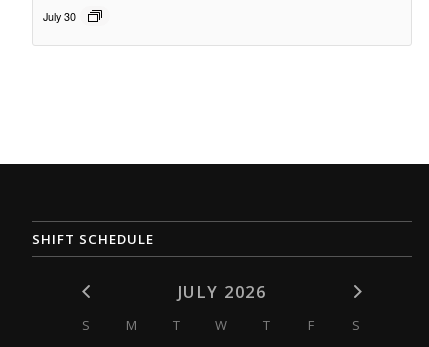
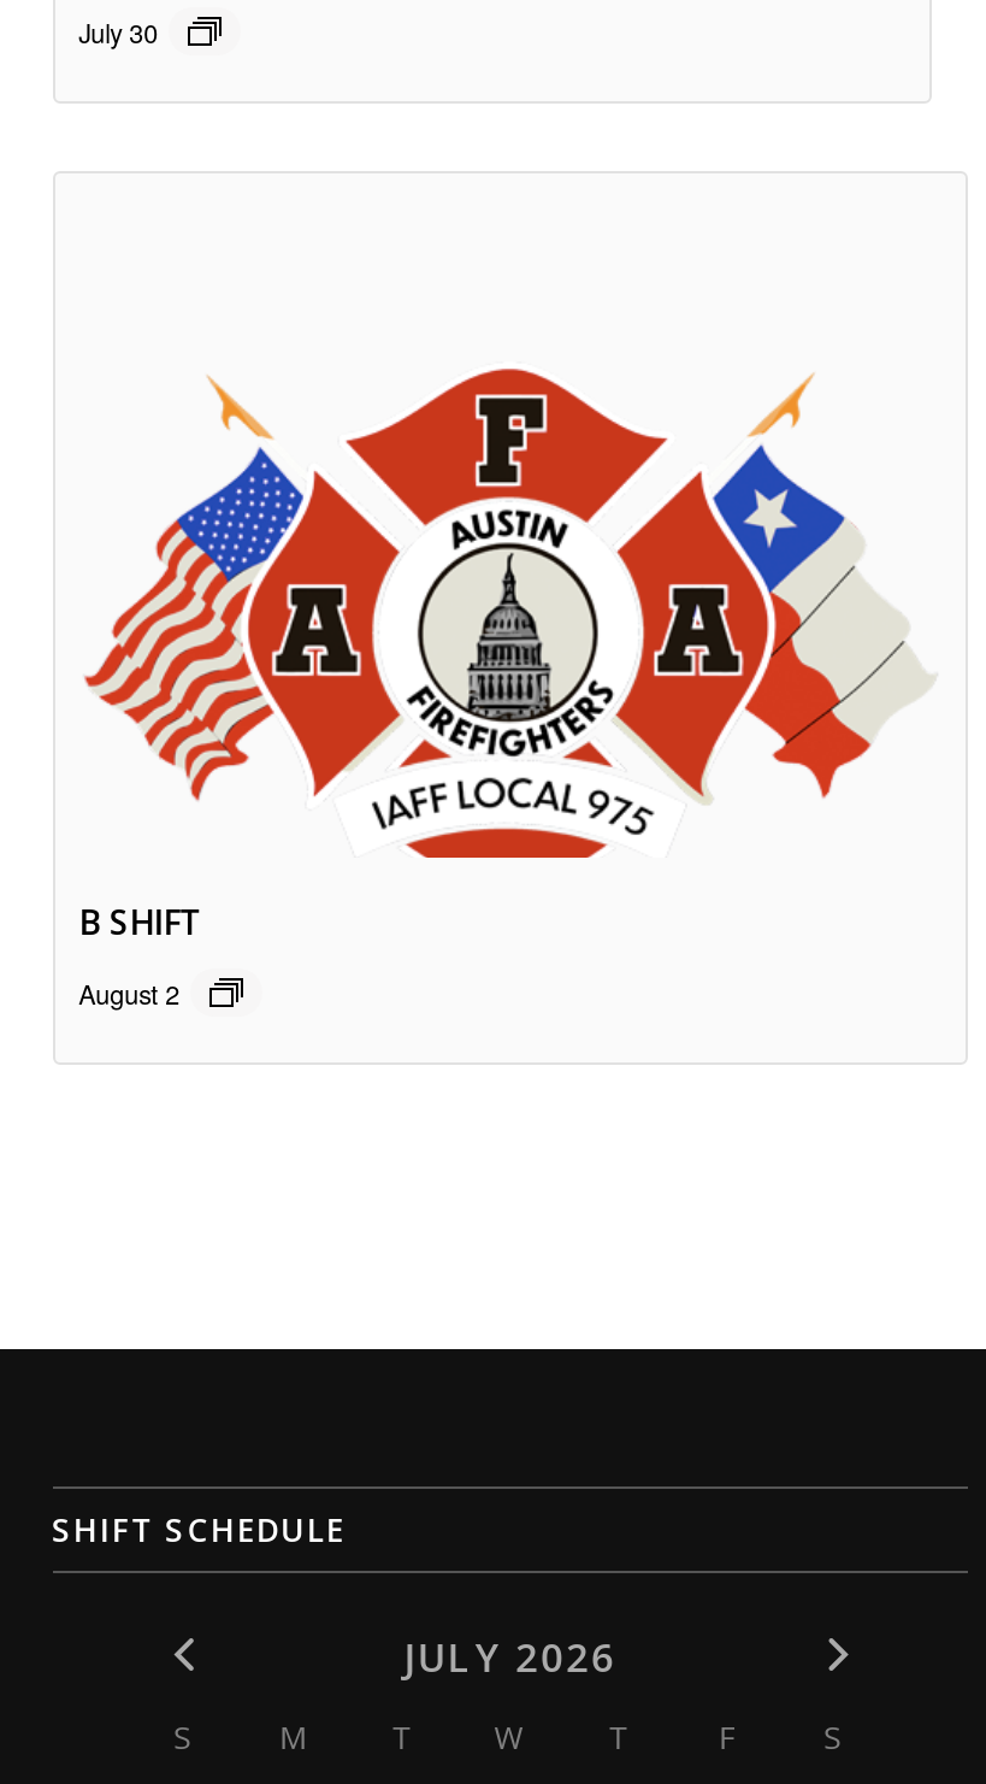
+ [image]
+ B SHIFT
+ August 2
